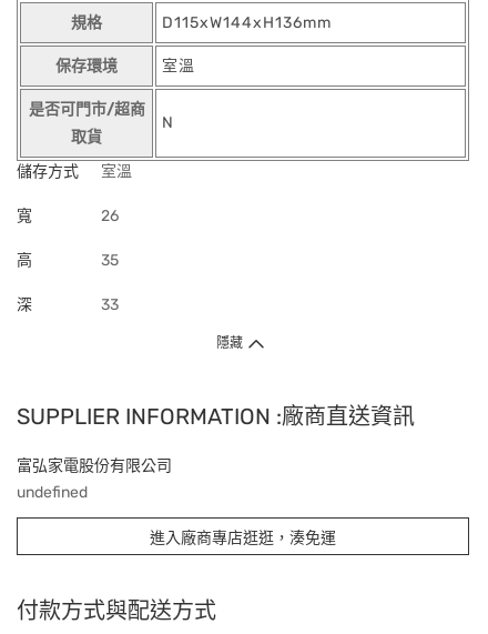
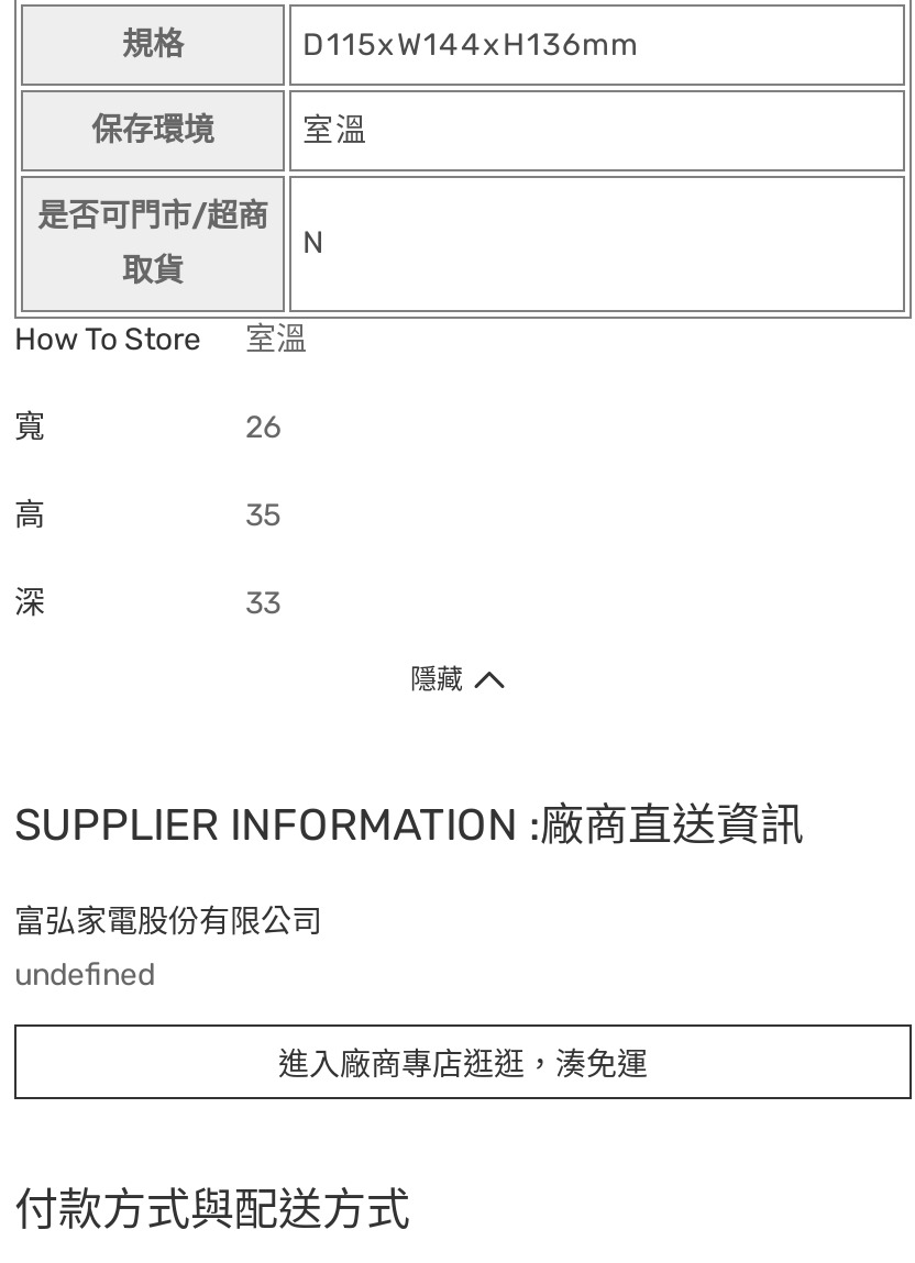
- 儲存方式
+ How To Store
